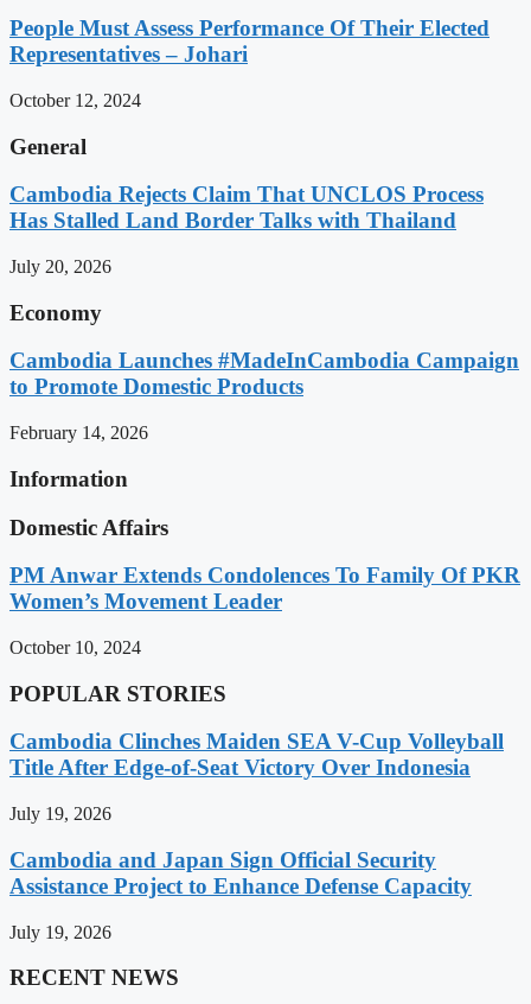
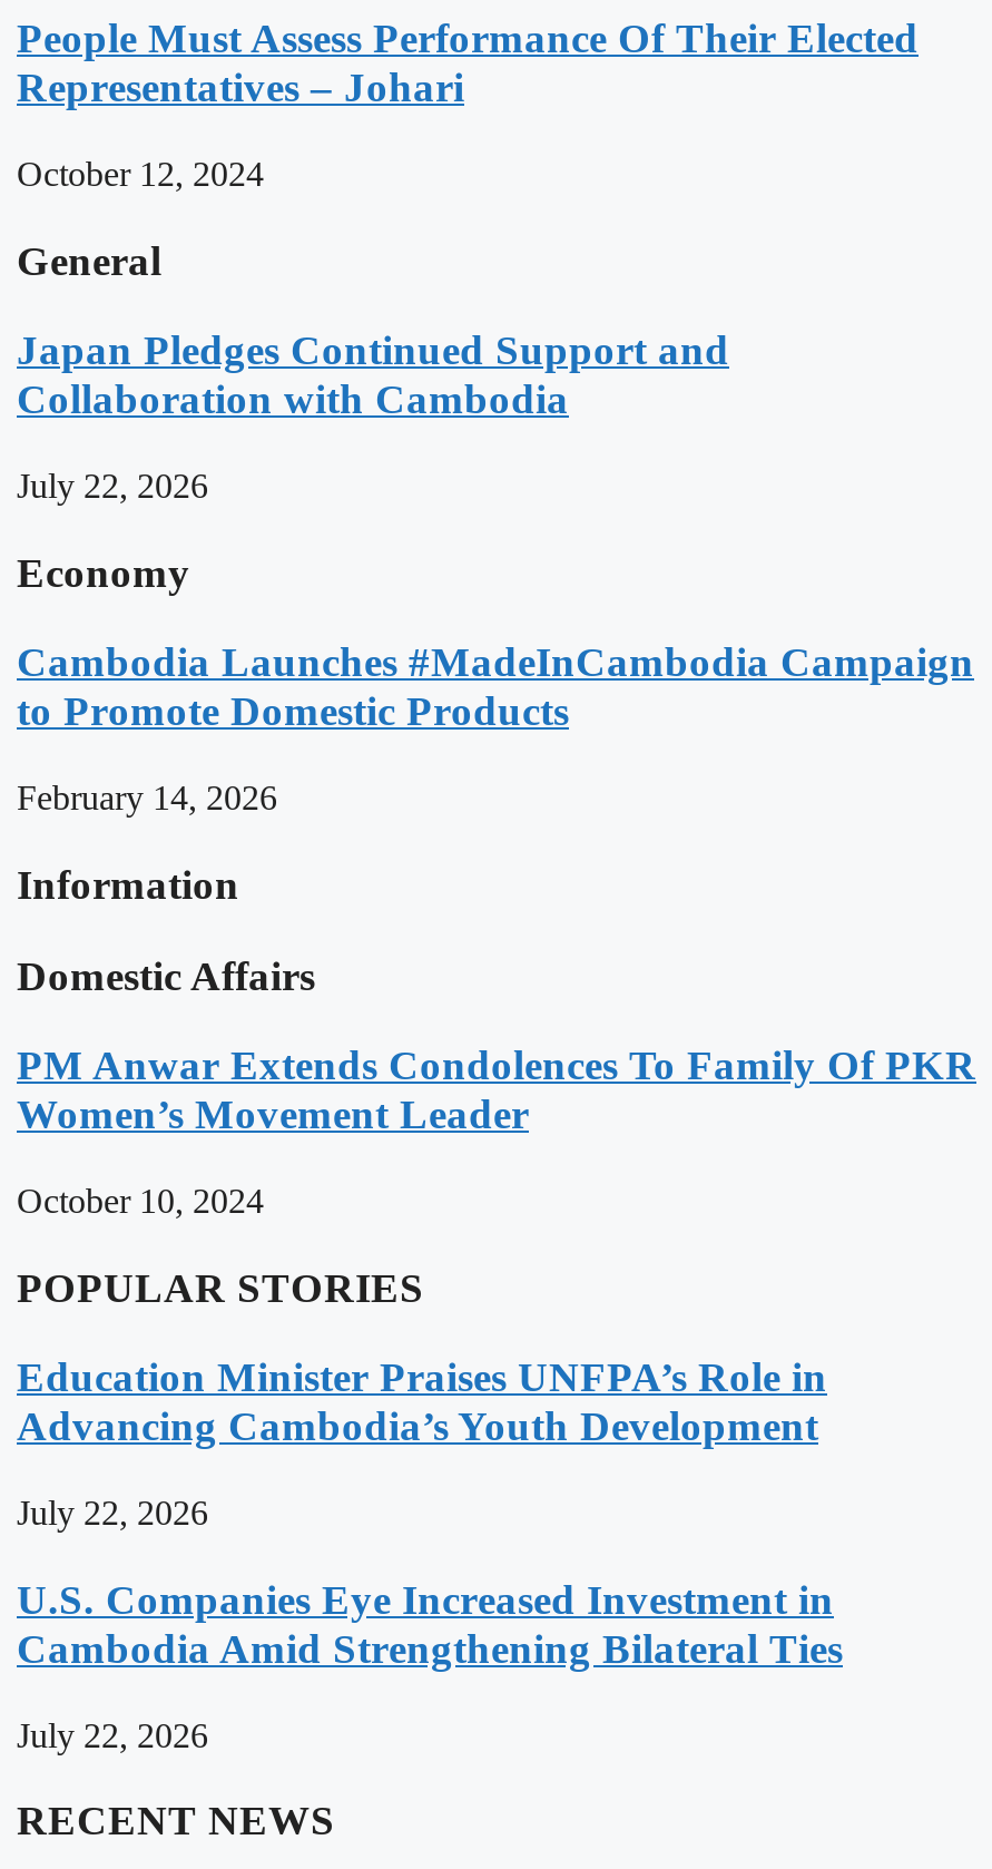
- Cambodia Rejects Claim That UNCLOS Process
- Has Stalled Land Border Talks with Thailand
+ Japan Pledges Continued Support and
+ Collaboration with Cambodia

- July 20, 2026
+ July 22, 2026

- Cambodia Clinches Maiden SEA V-Cup Volleyball
- Title After Edge-of-Seat Victory Over Indonesia
+ Education Minister Praises UNFPA’s Role in
+ Advancing Cambodia’s Youth Development

- July 19, 2026
+ July 22, 2026

- Cambodia and Japan Sign Official Security
- Assistance Project to Enhance Defense Capacity
+ U.S. Companies Eye Increased Investment in
+ Cambodia Amid Strengthening Bilateral Ties

- July 19, 2026
+ July 22, 2026
